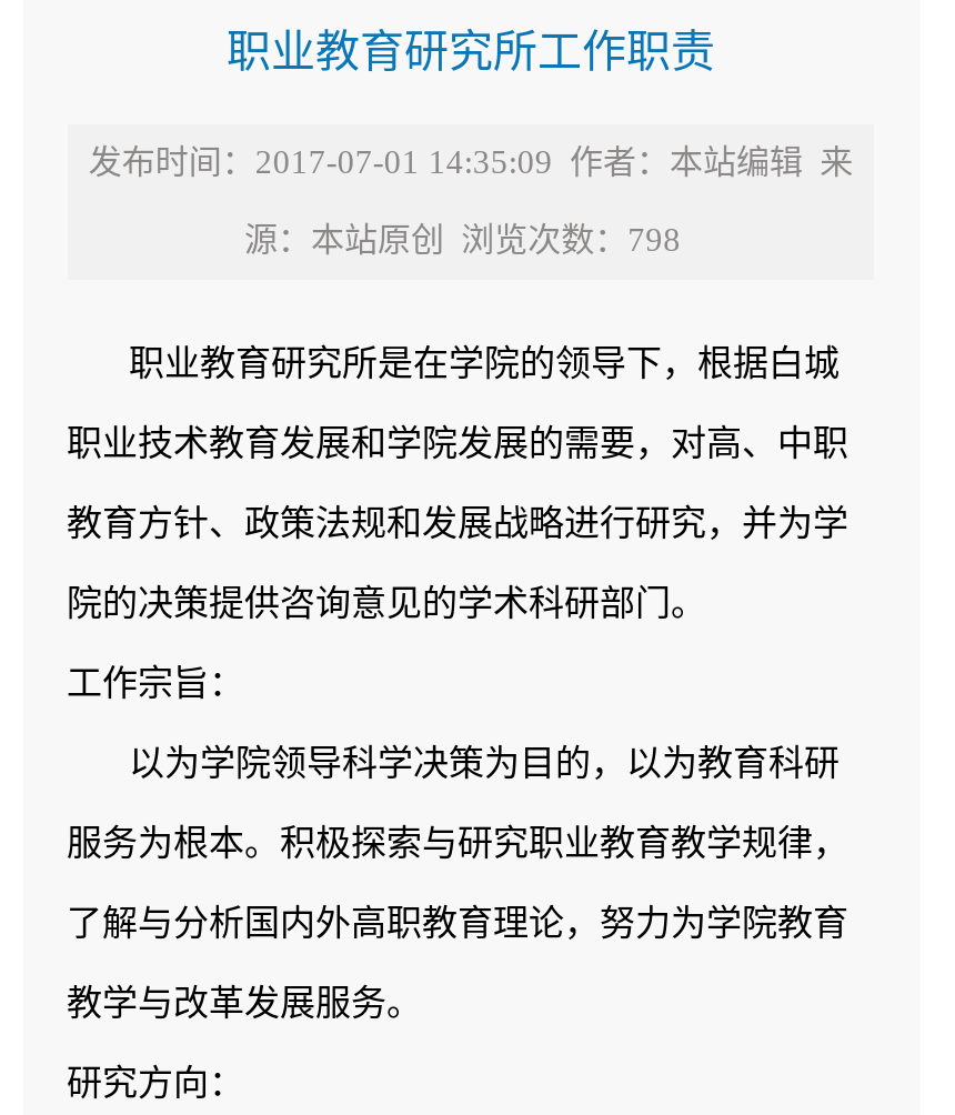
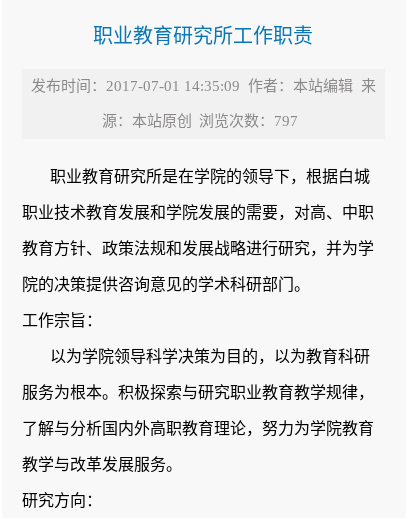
- 源：本站原创 浏览次数：798
+ 源：本站原创 浏览次数：797
